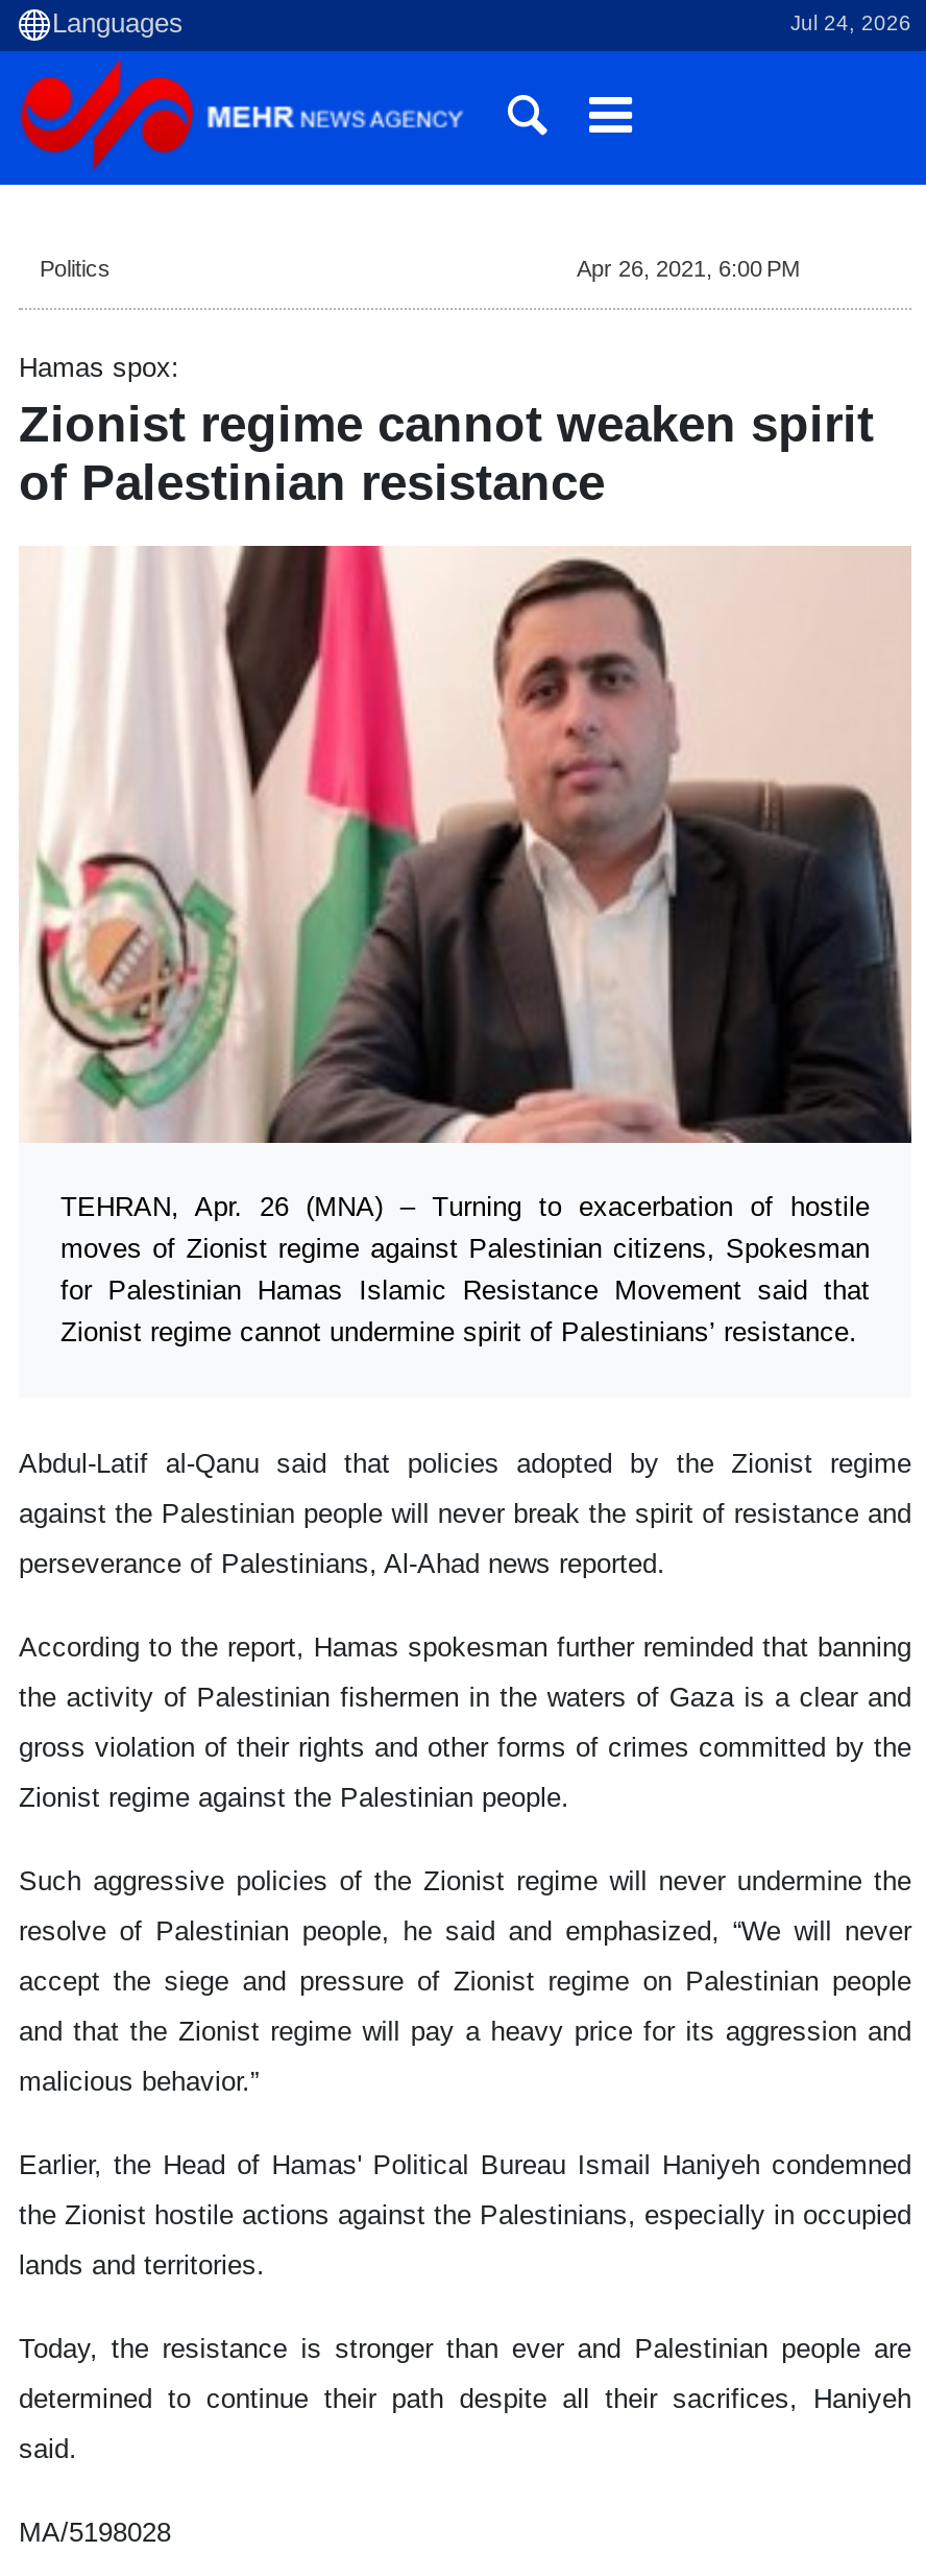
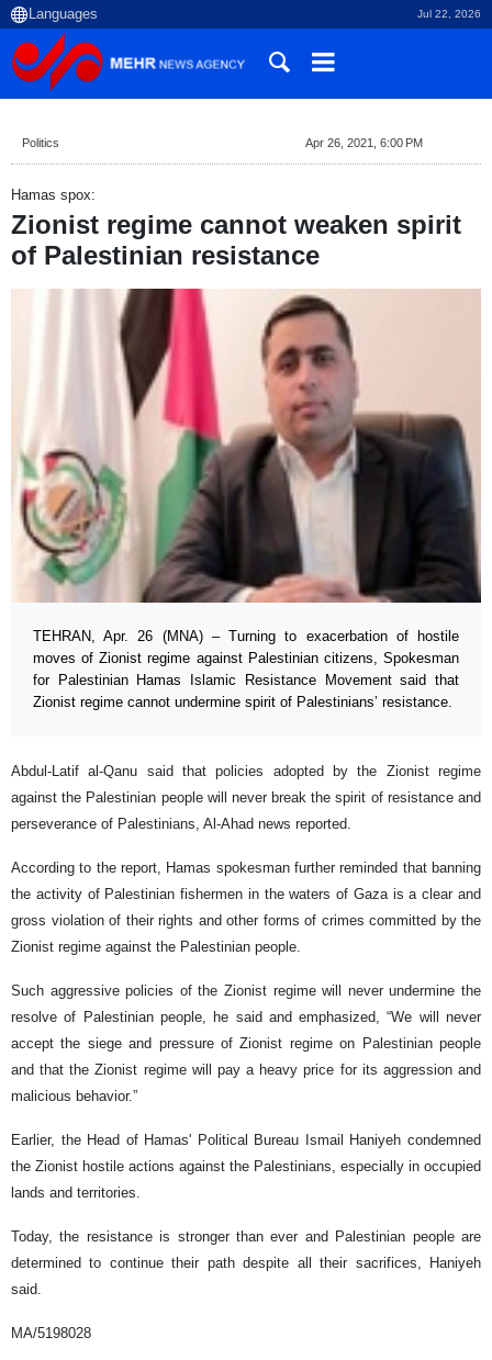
- Jul 24, 2026
+ Jul 22, 2026
